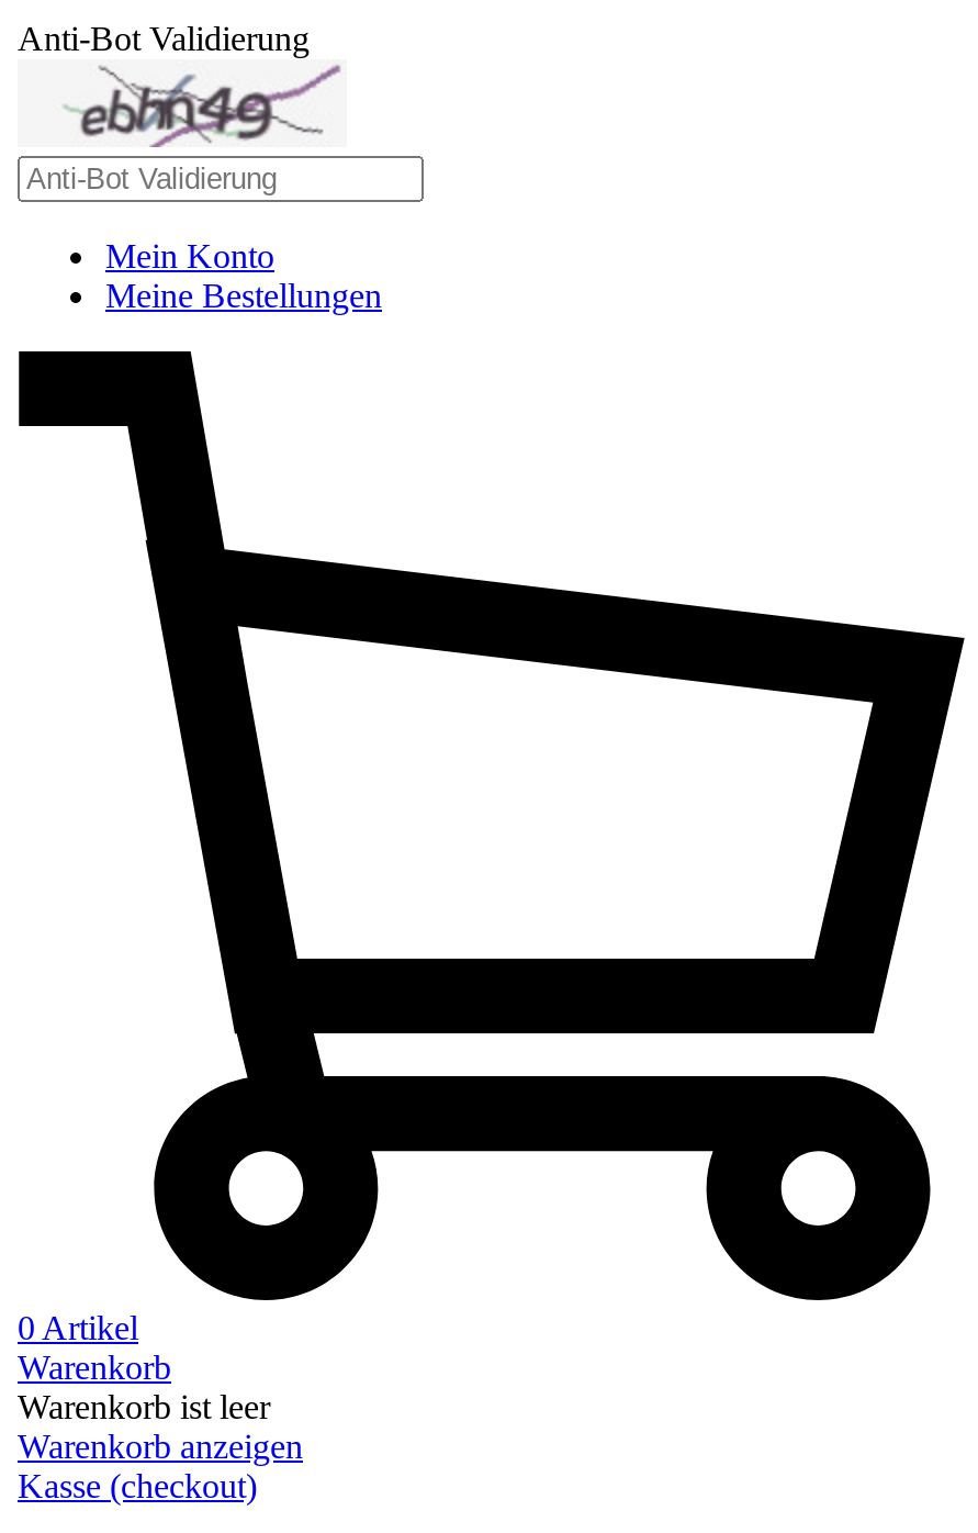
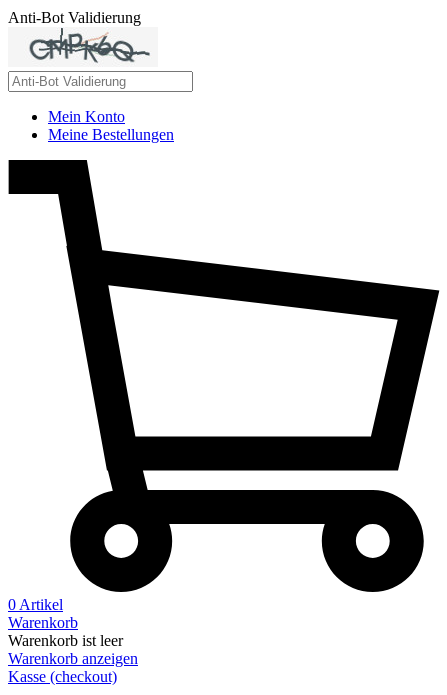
- [image]
+ [image]
